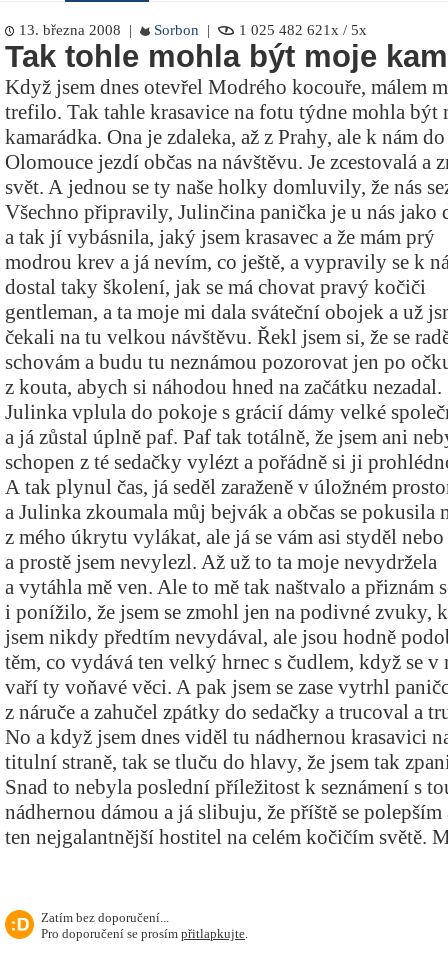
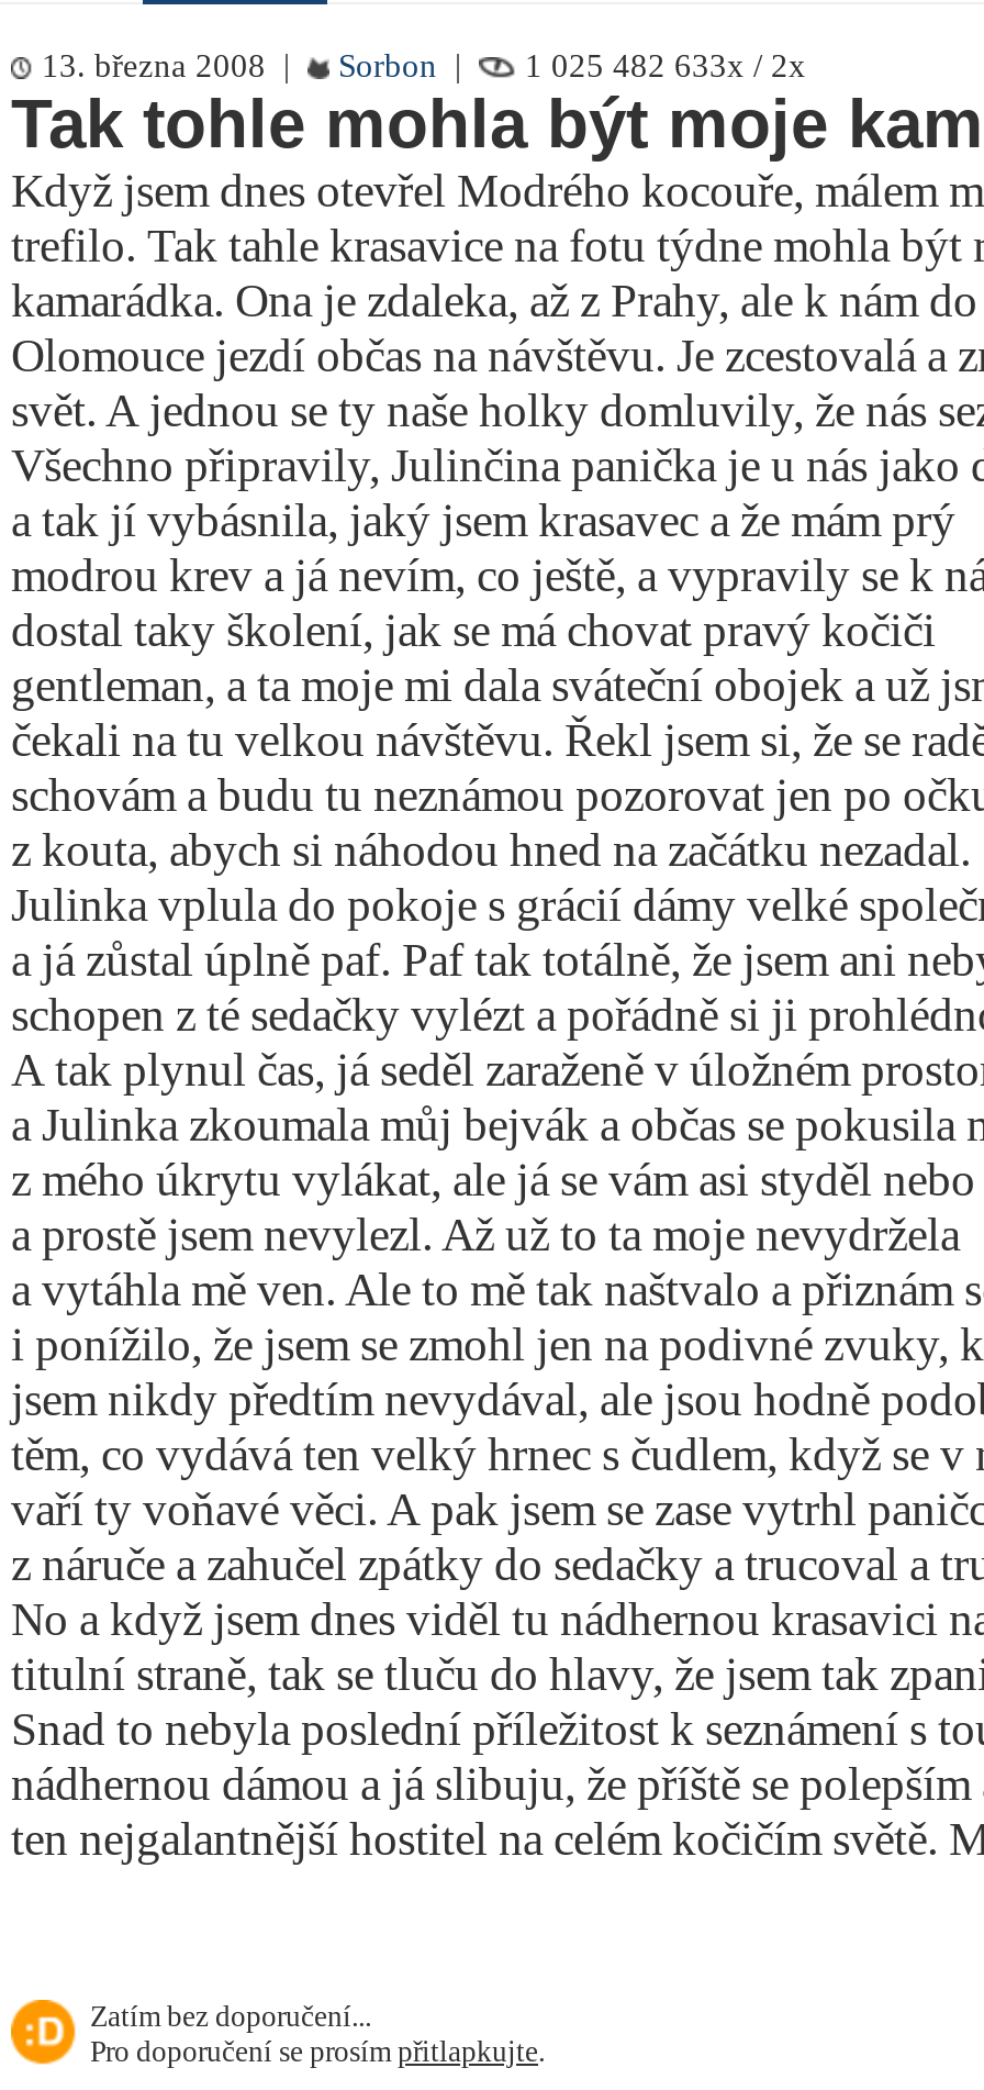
- 1 025 482 621x / 5x
+ 1 025 482 633x / 2x
